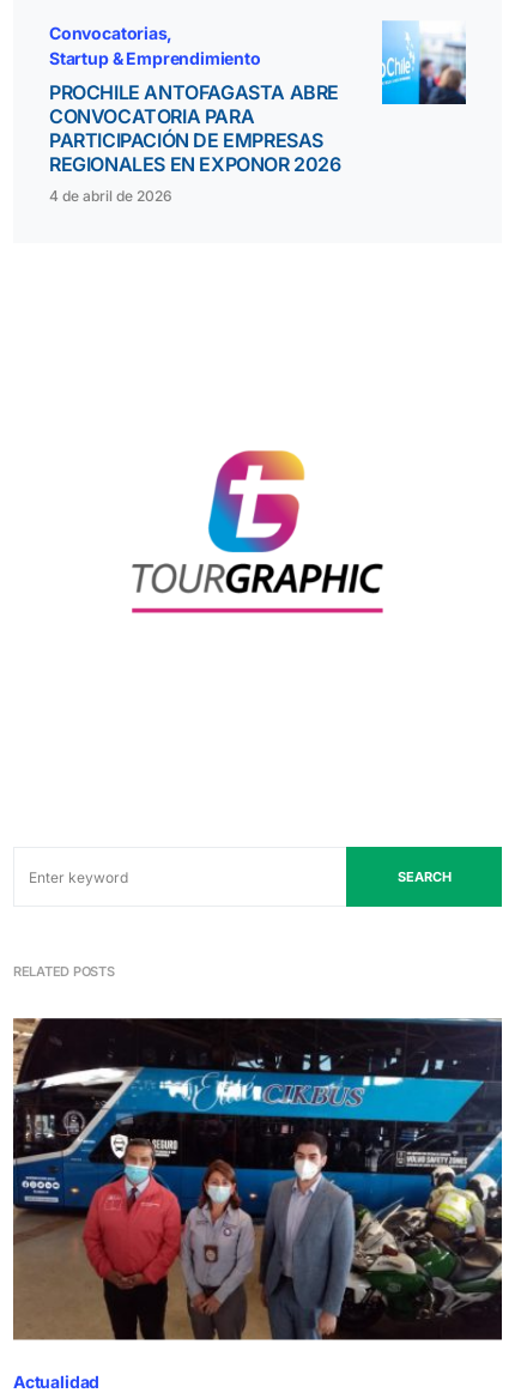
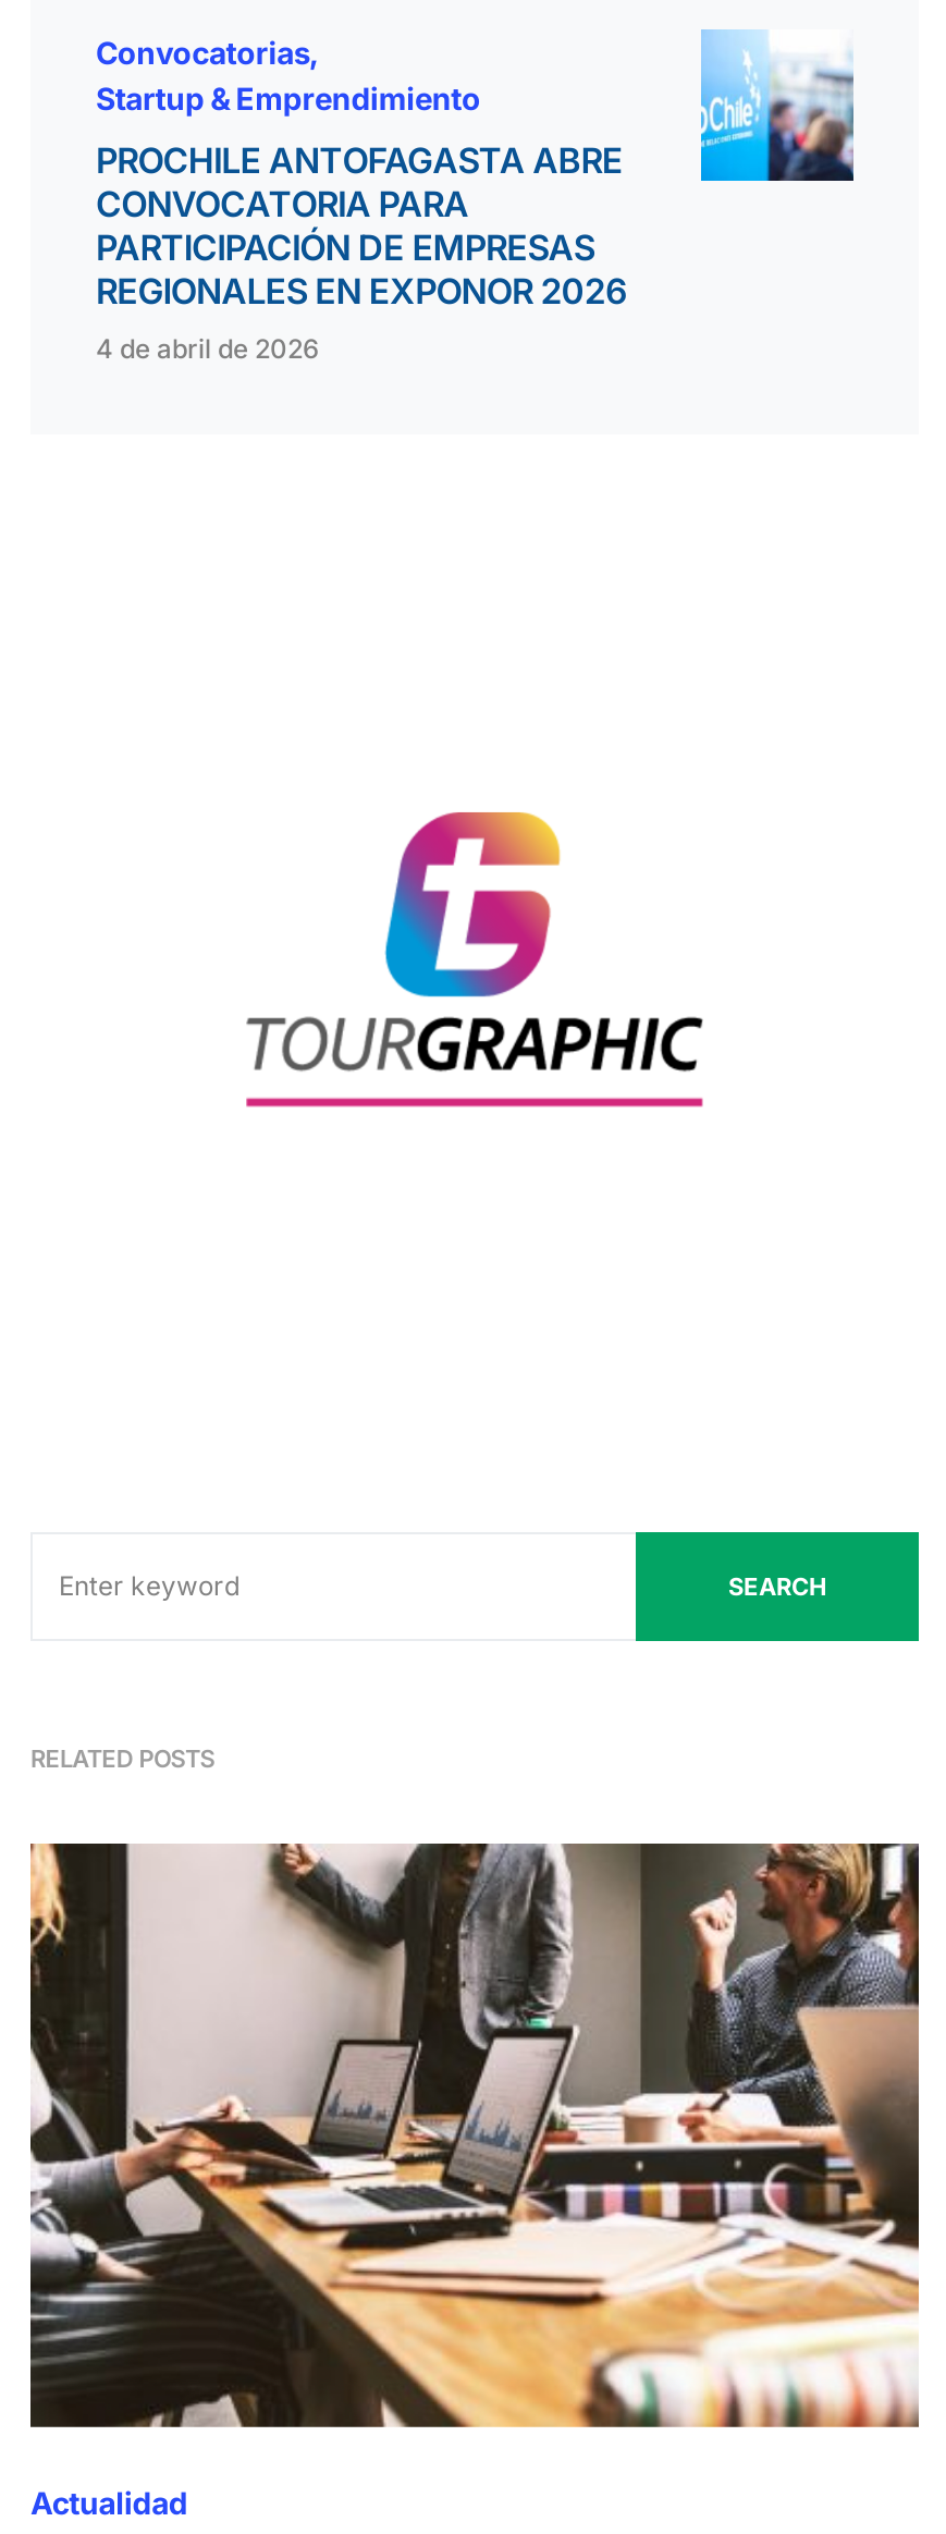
- [image]
+ [image]
